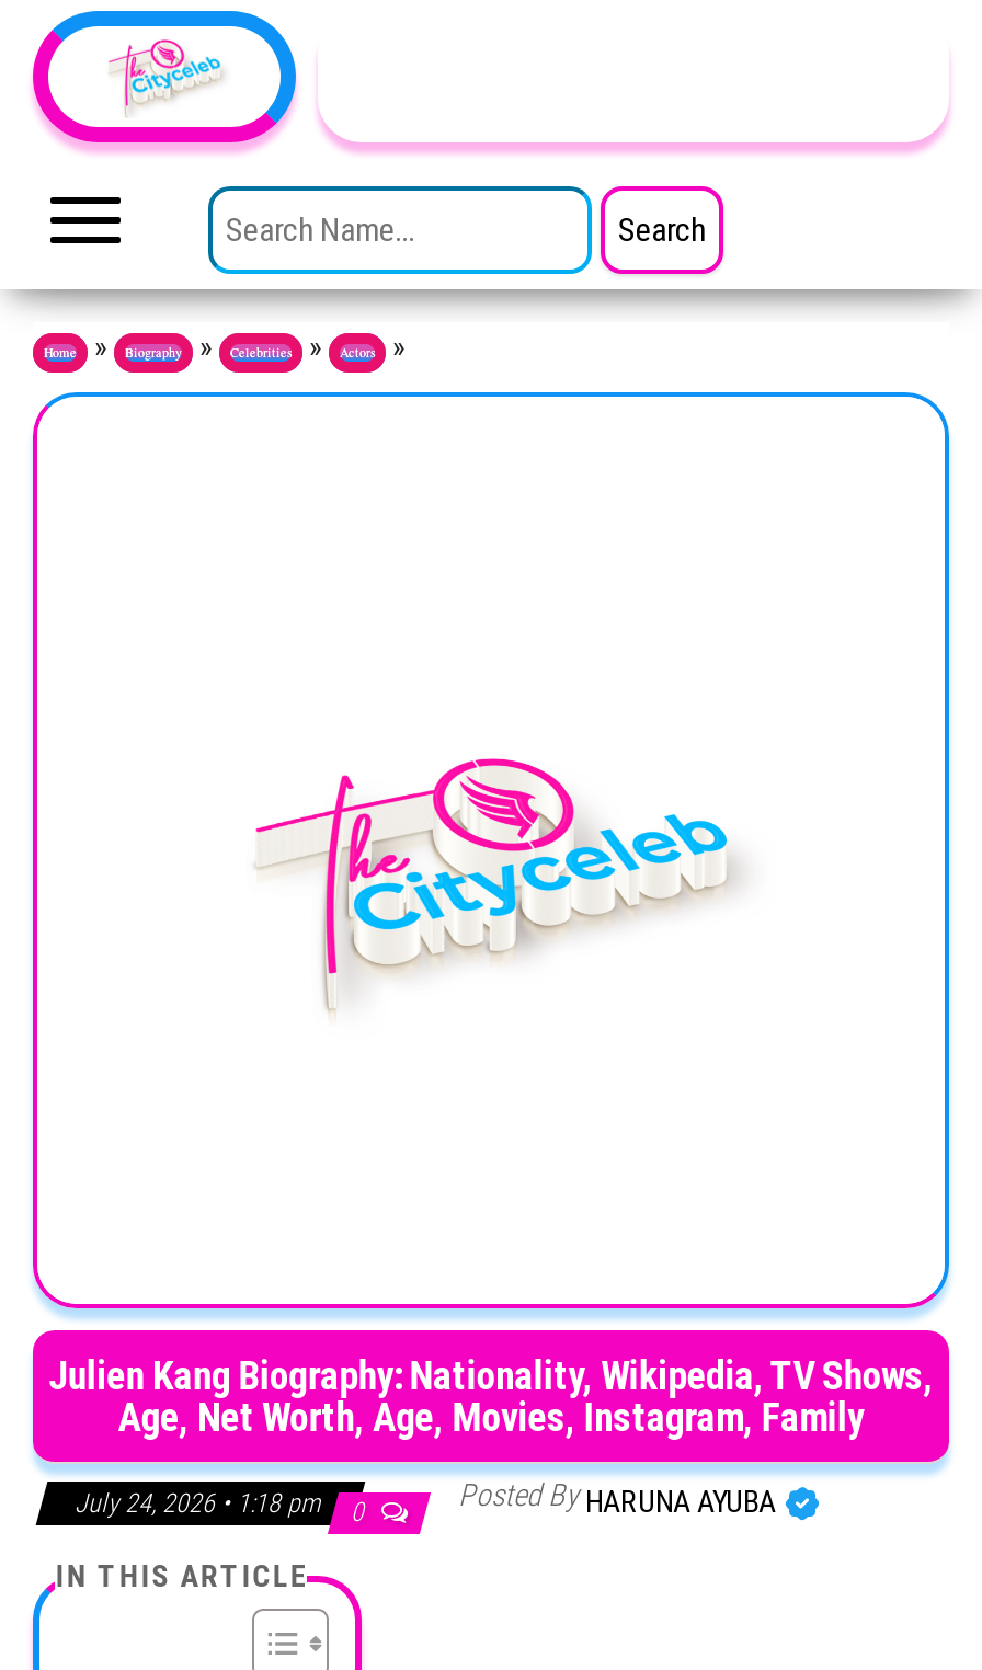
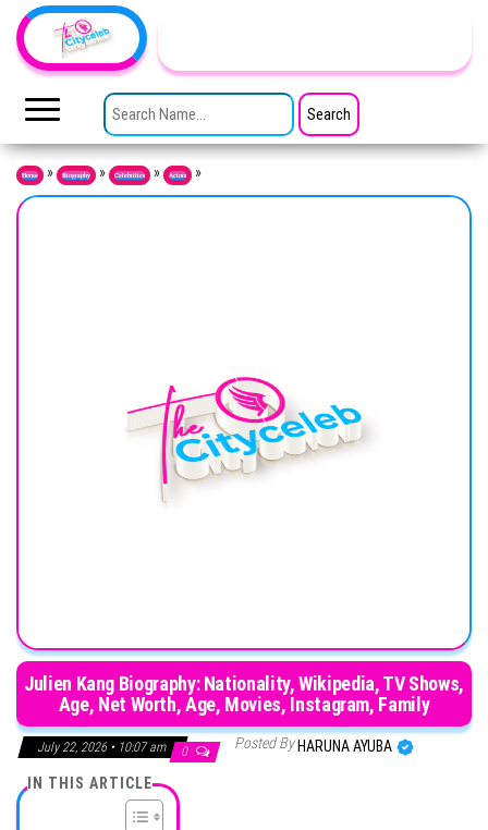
- July 24, 2026 • 1:18 pm 0
+ July 22, 2026 • 10:07 am 0
